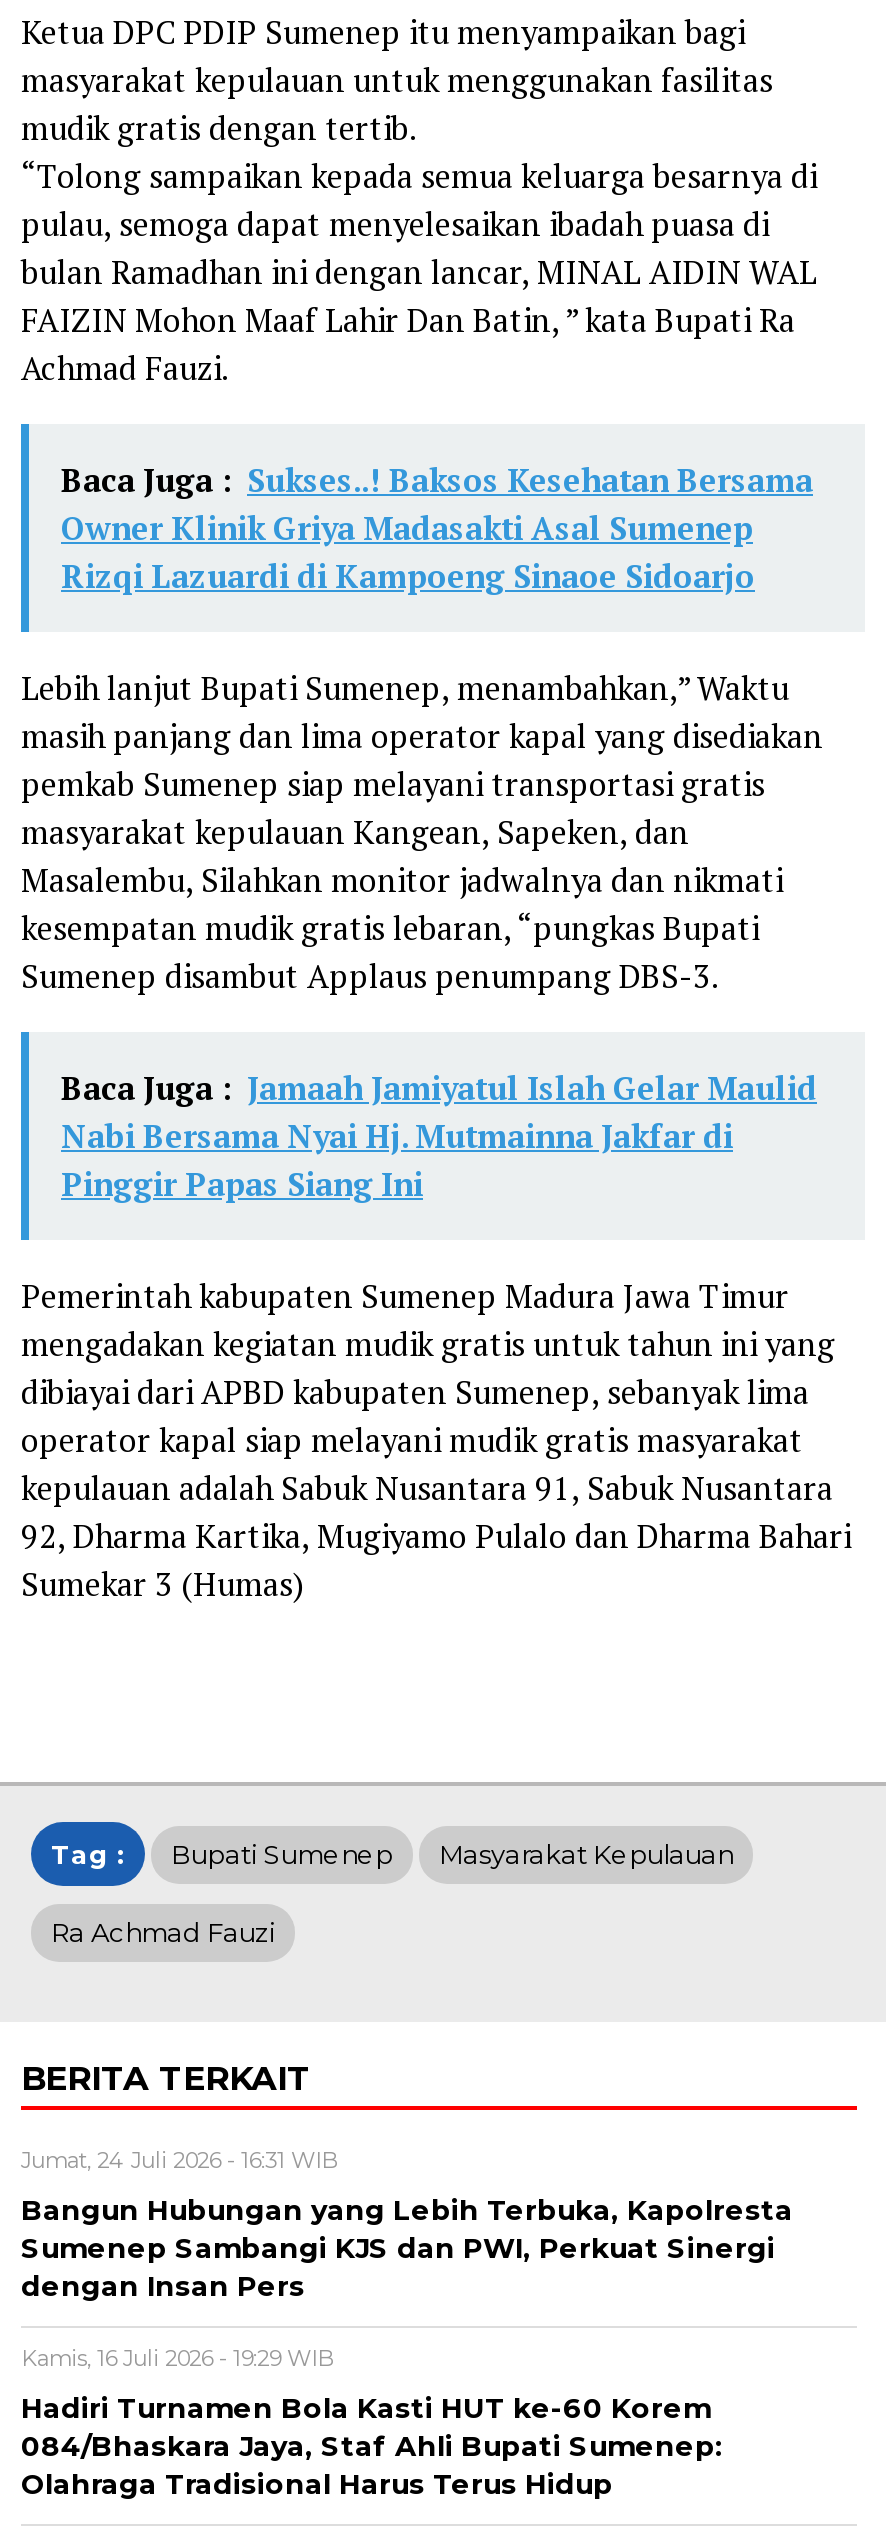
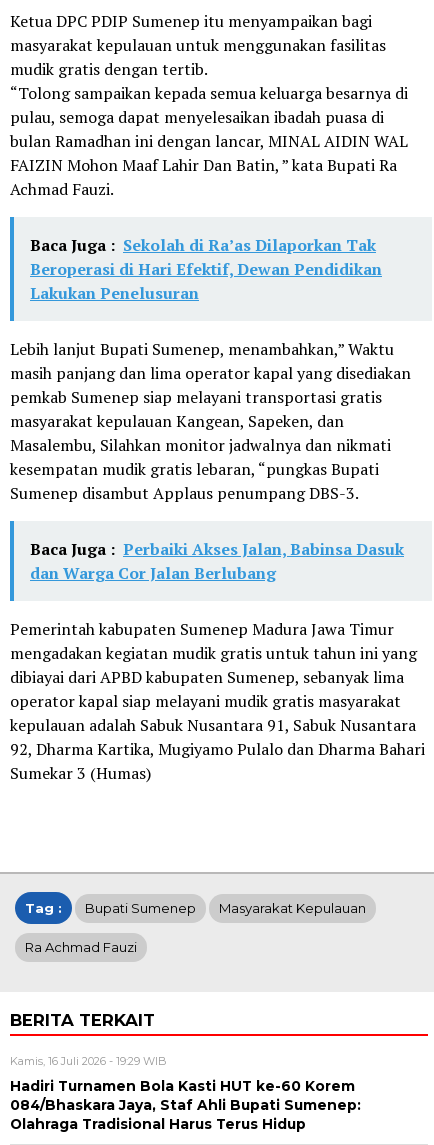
- Baca Juga : Sukses..! Baksos Kesehatan Bersama
- Owner Klinik Griya Madasakti Asal Sumenep
- Rizqi Lazuardi di Kampoeng Sinaoe Sidoarjo
+ Baca Juga : Sekolah di Ra’as Dilaporkan Tak
+ Beroperasi di Hari Efektif, Dewan Pendidikan
+ Lakukan Penelusuran

- Baca Juga : Jamaah Jamiyatul Islah Gelar Maulid
- Nabi Bersama Nyai Hj. Mutmainna Jakfar di
- Pinggir Papas Siang Ini
+ Baca Juga : Perbaiki Akses Jalan, Babinsa Dasuk
+ dan Warga Cor Jalan Berlubang

- Jumat, 24 Juli 2026 - 16:31 WIB
- Bangun Hubungan yang Lebih Terbuka, Kapolresta
- Sumenep Sambangi KJS dan PWI, Perkuat Sinergi
- dengan Insan Pers
